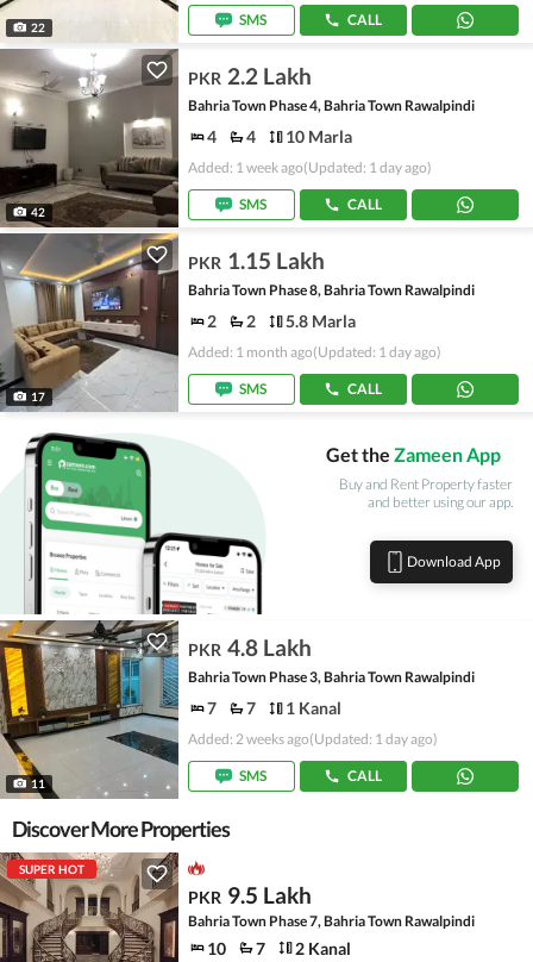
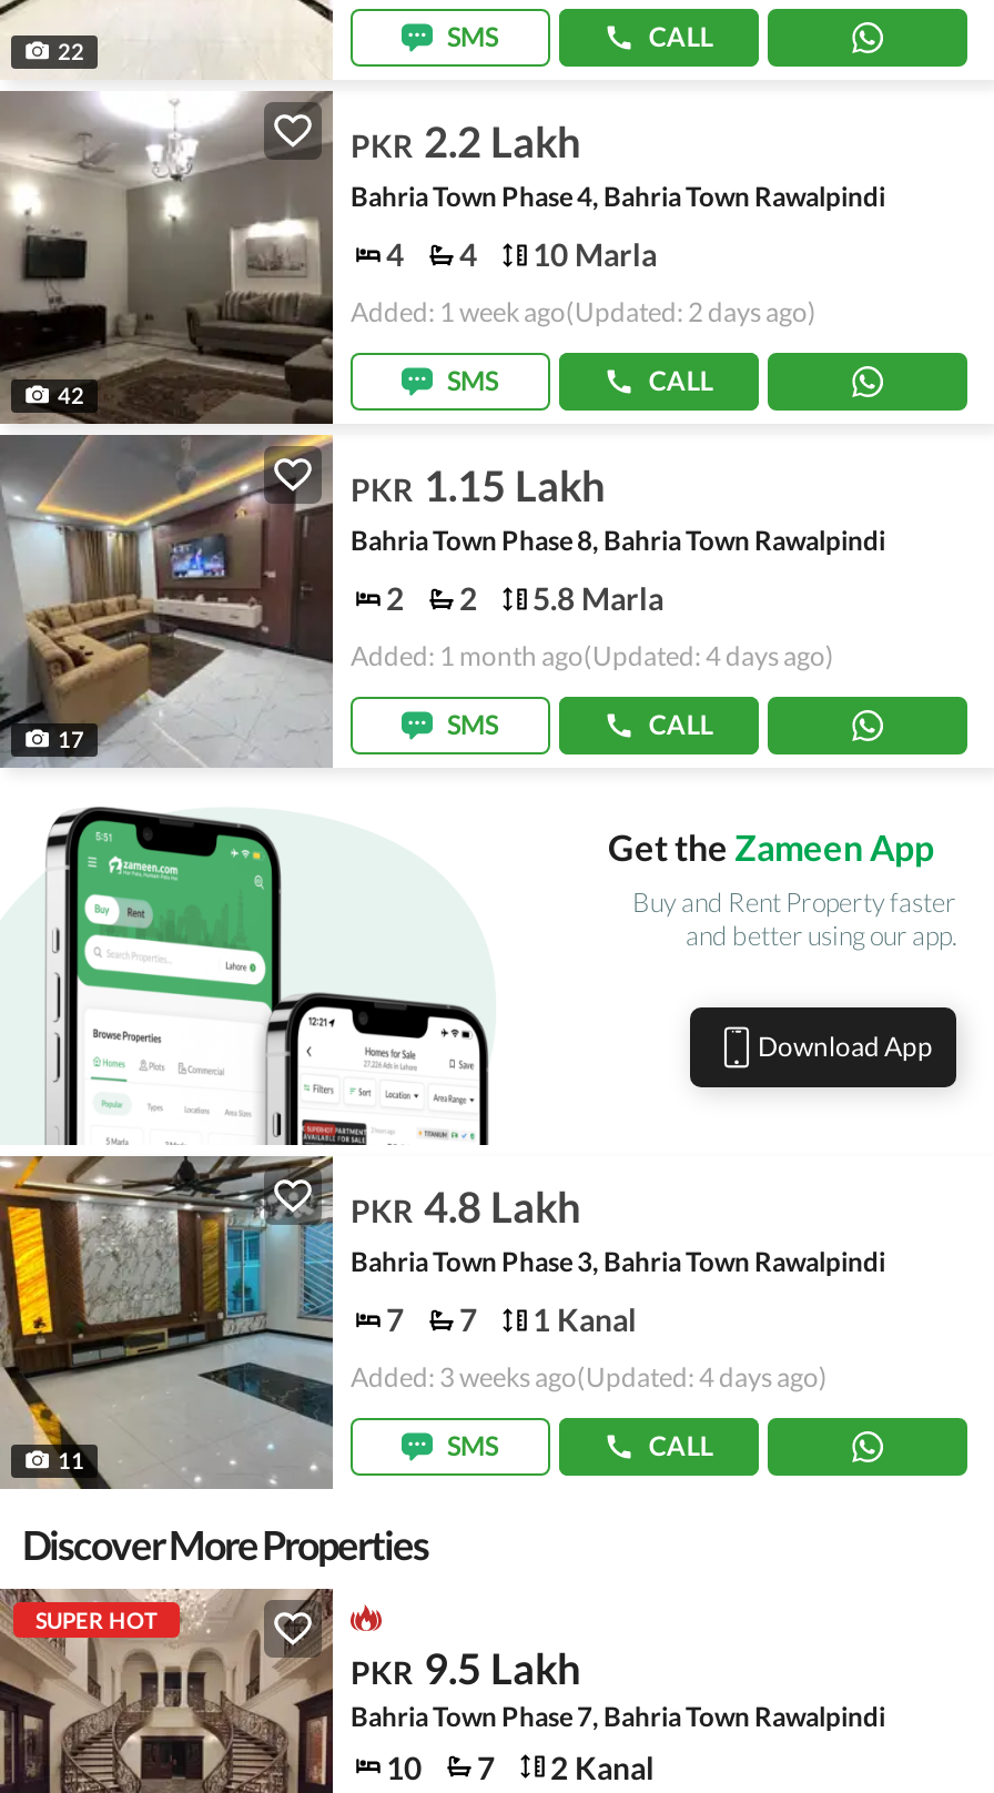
- Added: 1 week ago(Updated: 1 day ago)
+ Added: 1 week ago(Updated: 2 days ago)

- Added: 1 month ago(Updated: 1 day ago)
+ Added: 1 month ago(Updated: 4 days ago)

- Added: 2 weeks ago(Updated: 1 day ago)
+ Added: 3 weeks ago(Updated: 4 days ago)
